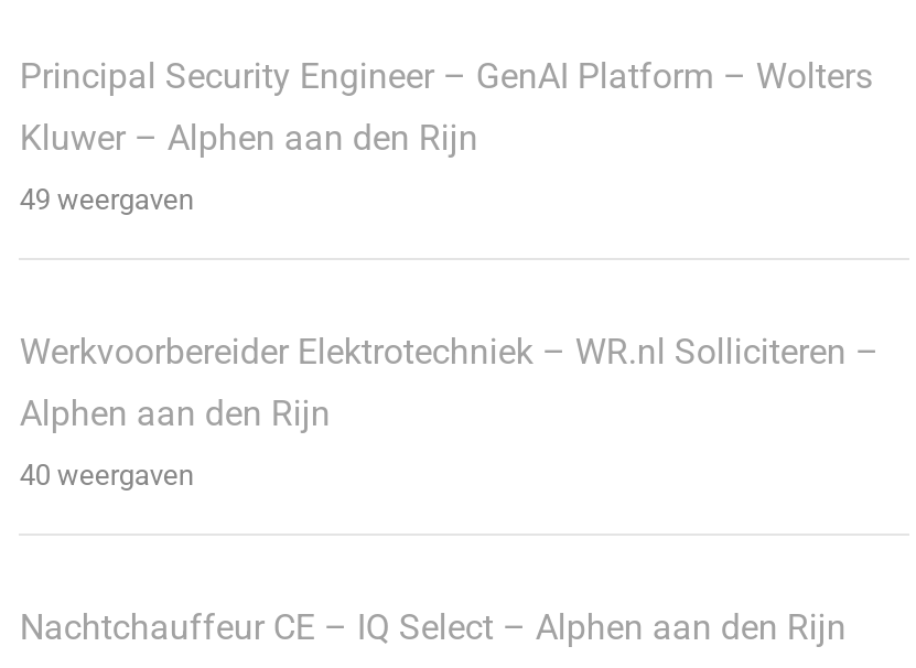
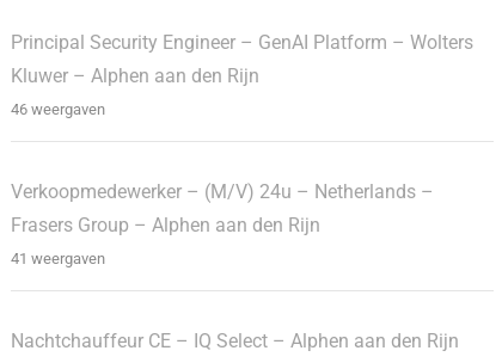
- 49 weergaven
+ 46 weergaven

- Werkvoorbereider Elektrotechniek – WR.nl Solliciteren –
+ Verkoopmedewerker – (M/V) 24u – Netherlands –

- Alphen aan den Rijn
+ Frasers Group – Alphen aan den Rijn

- 40 weergaven
+ 41 weergaven
